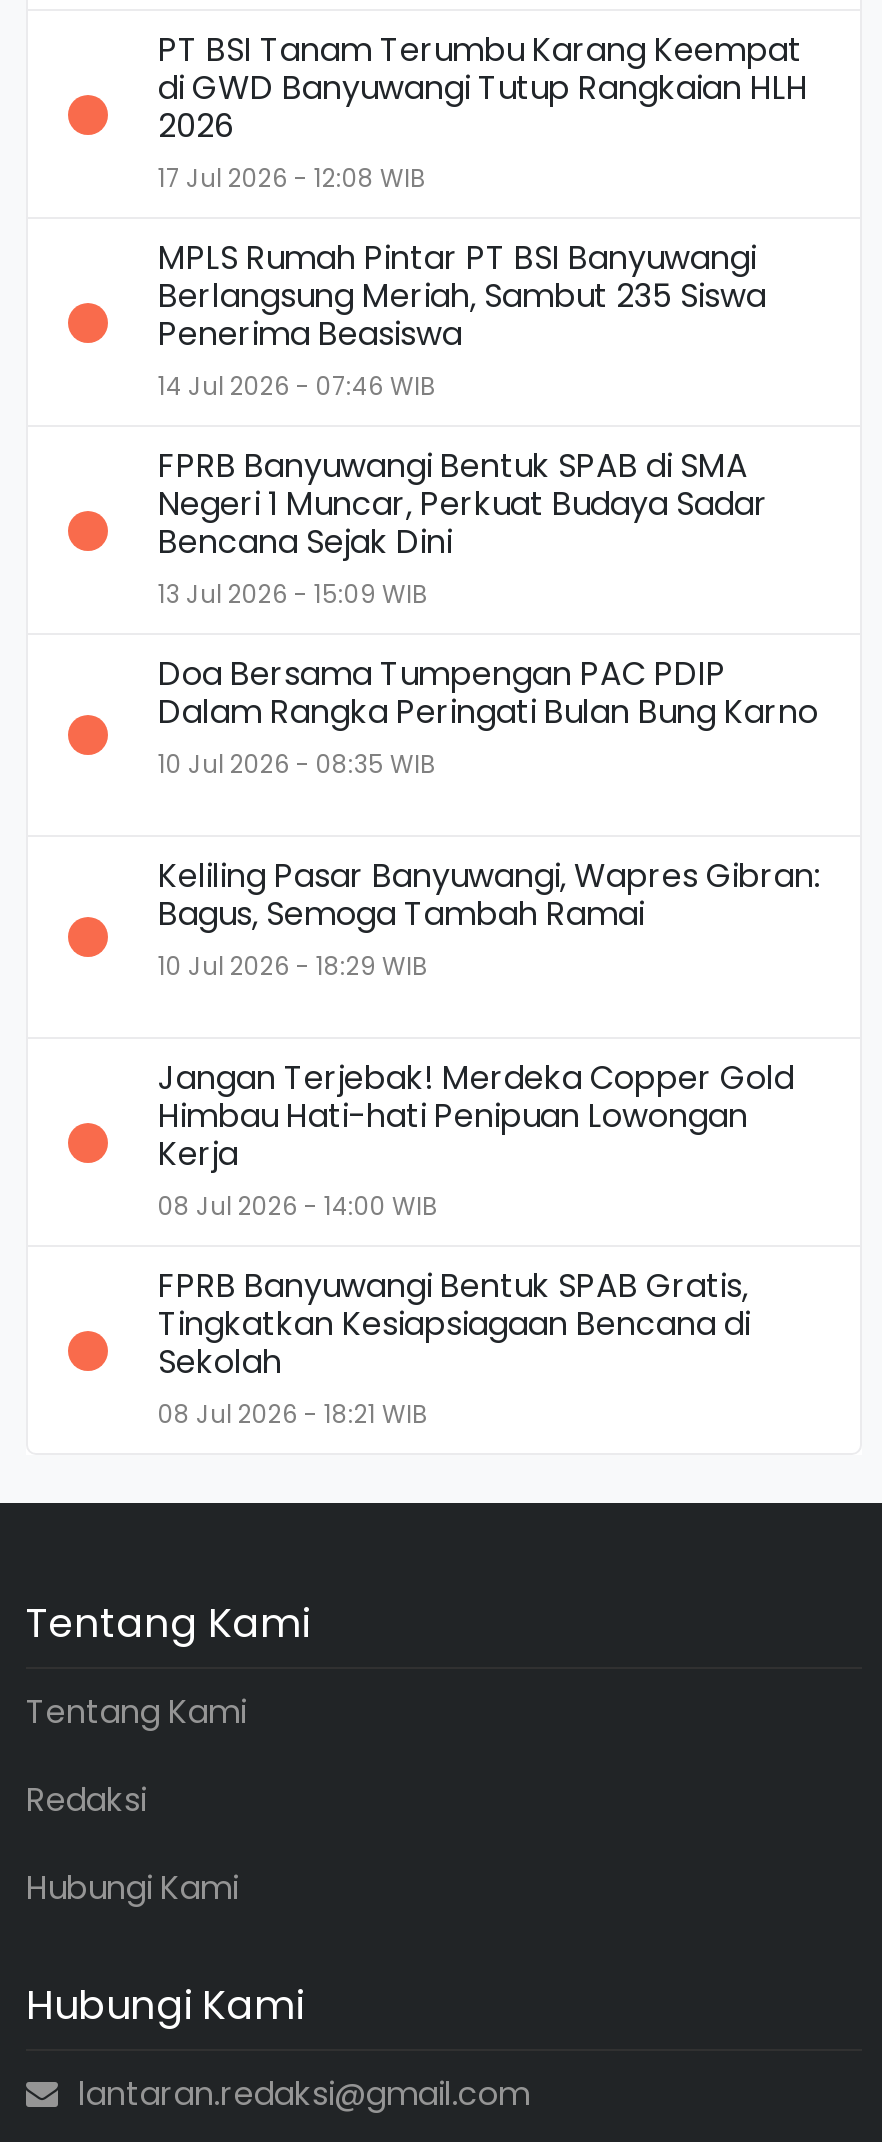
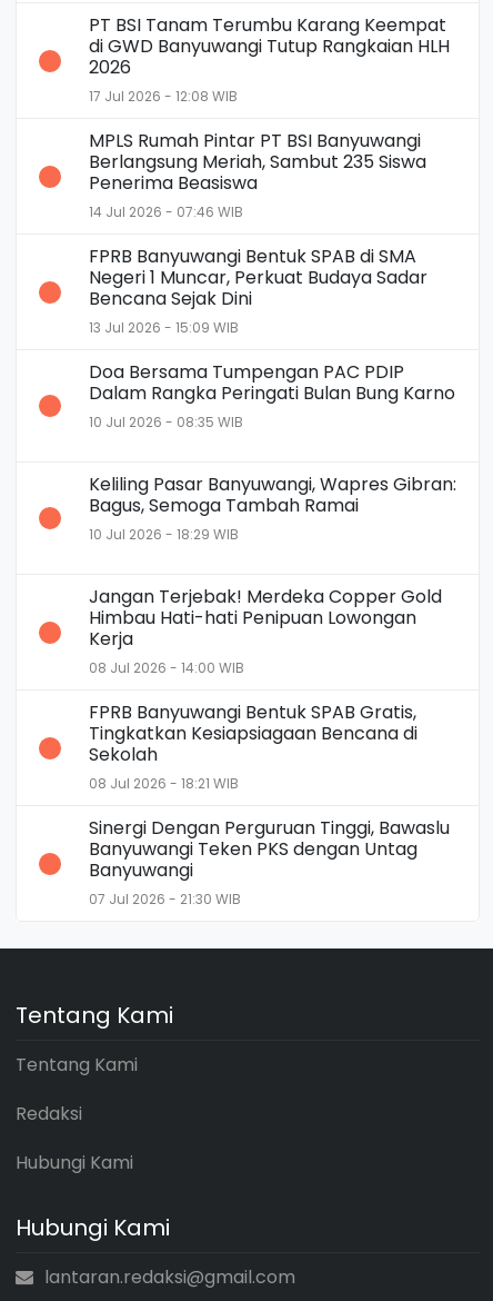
+ Sinergi Dengan Perguruan Tinggi, Bawaslu
+ Banyuwangi Teken PKS dengan Untag
+ Banyuwangi
+ 07 Jul 2026 - 21:30 WIB
